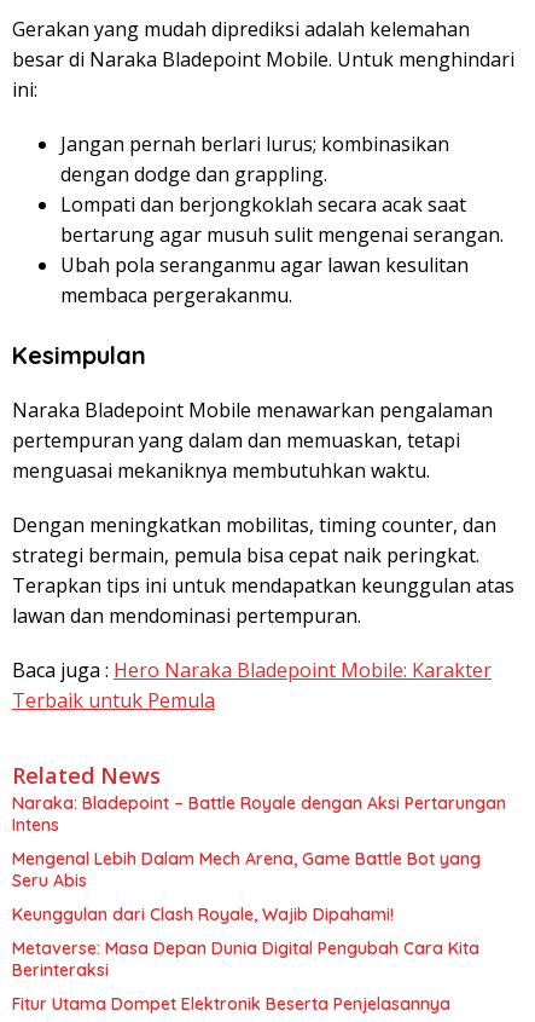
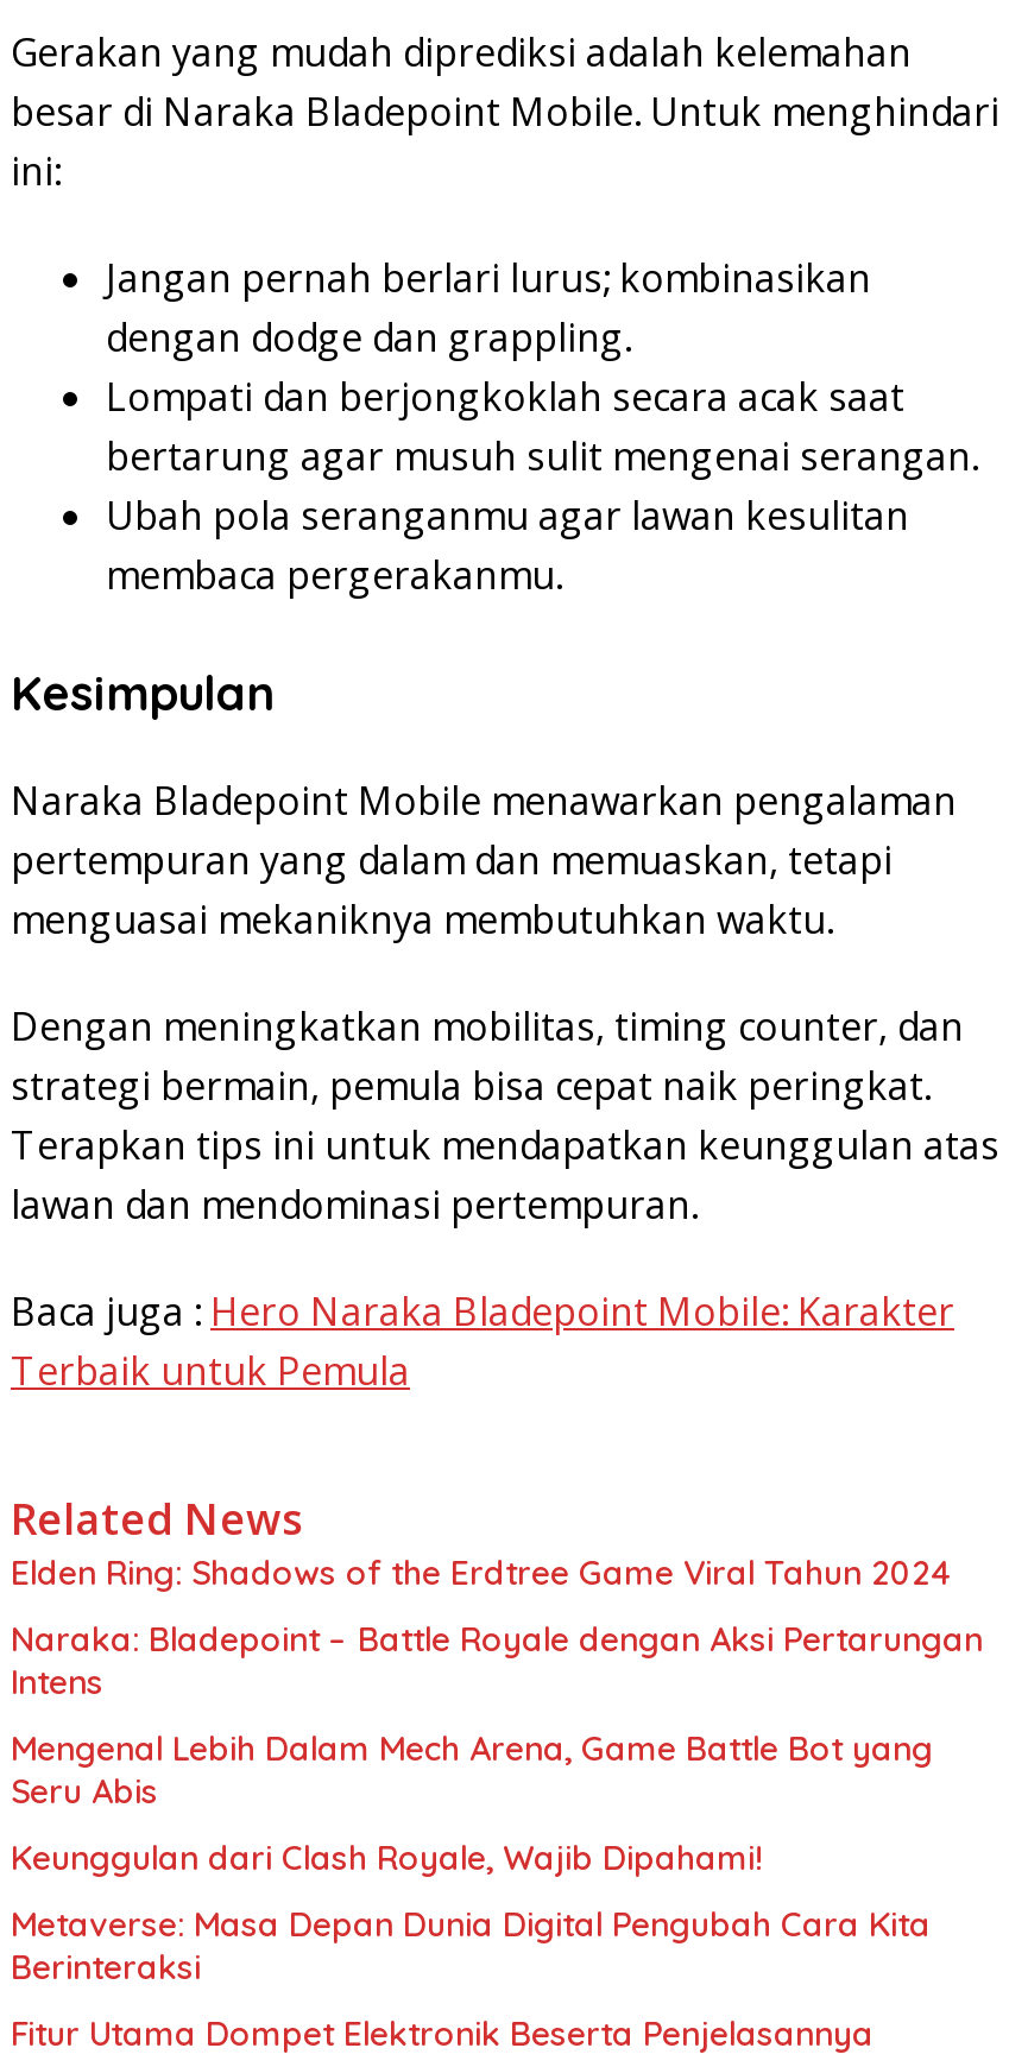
+ Elden Ring: Shadows of the Erdtree Game Viral Tahun 2024
